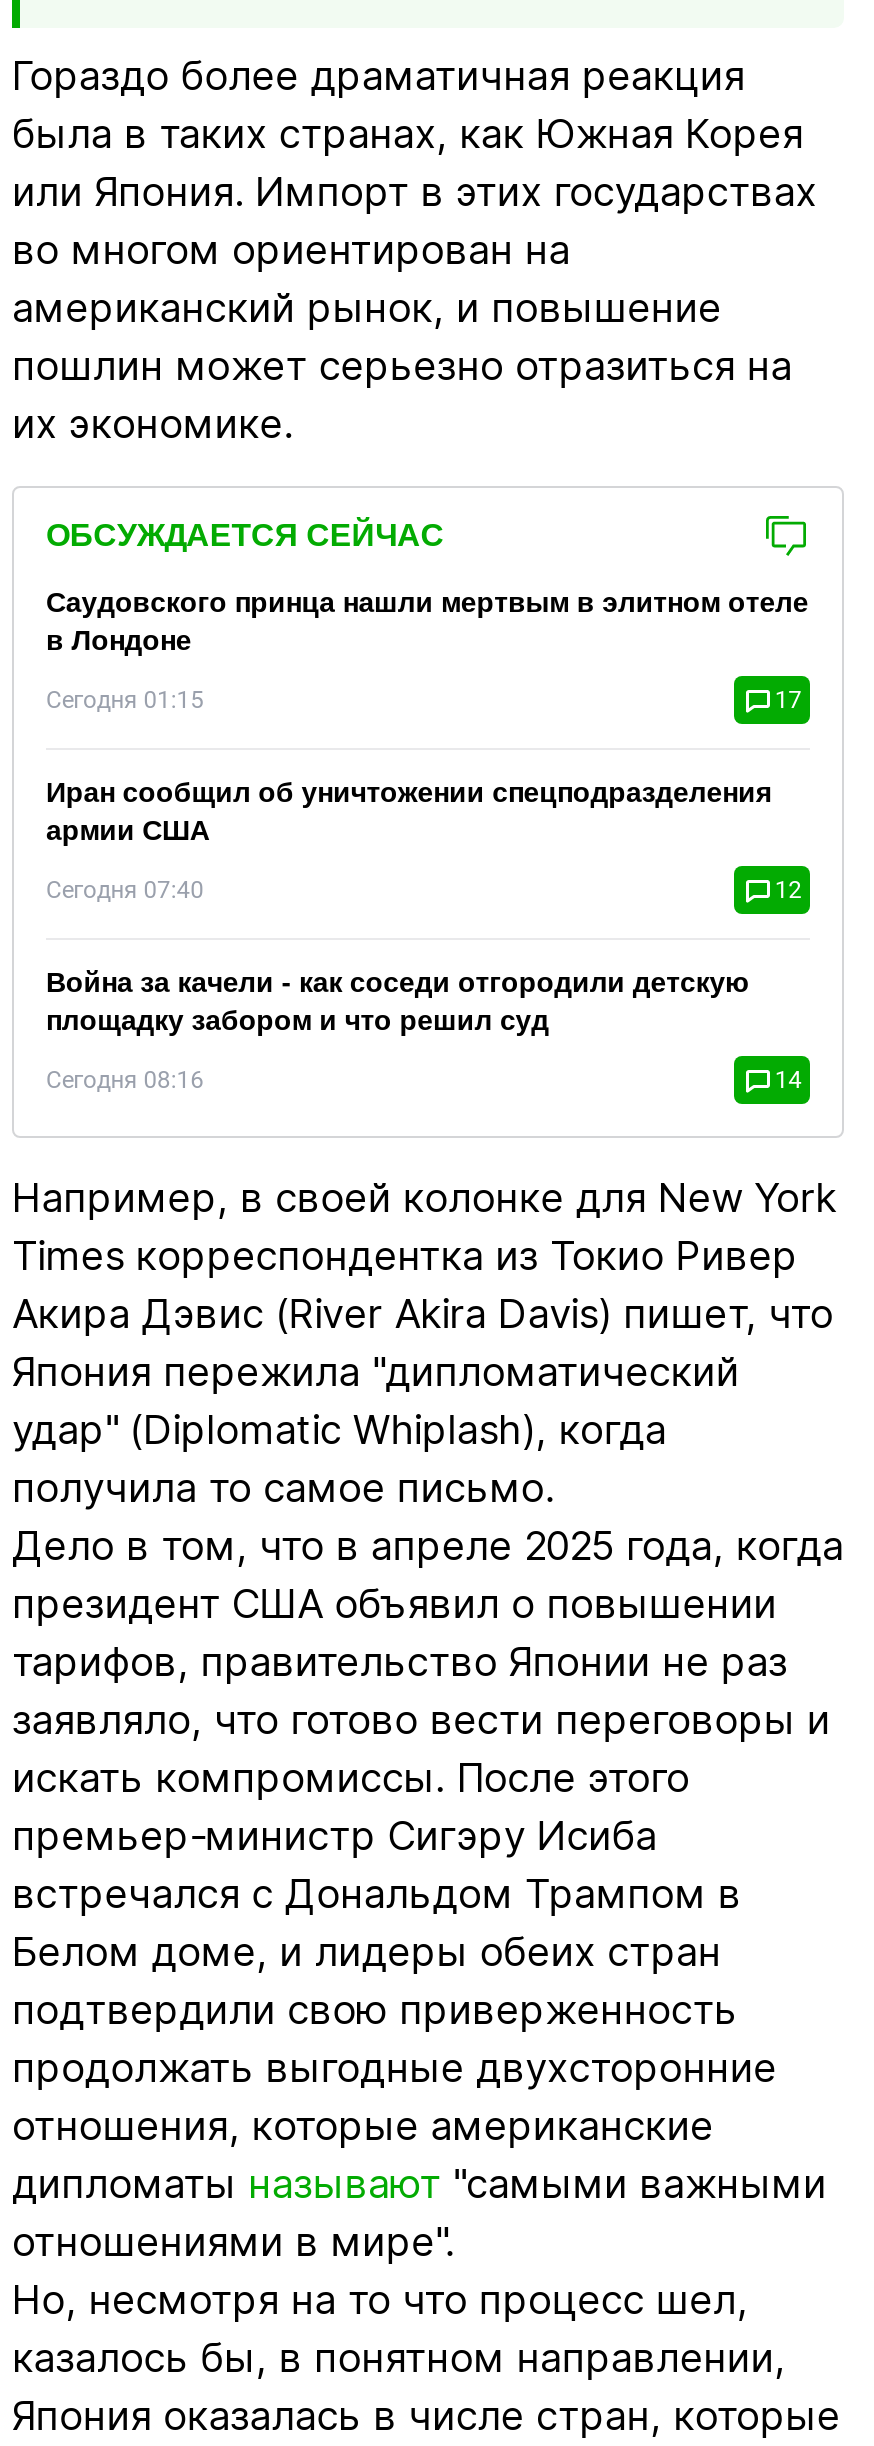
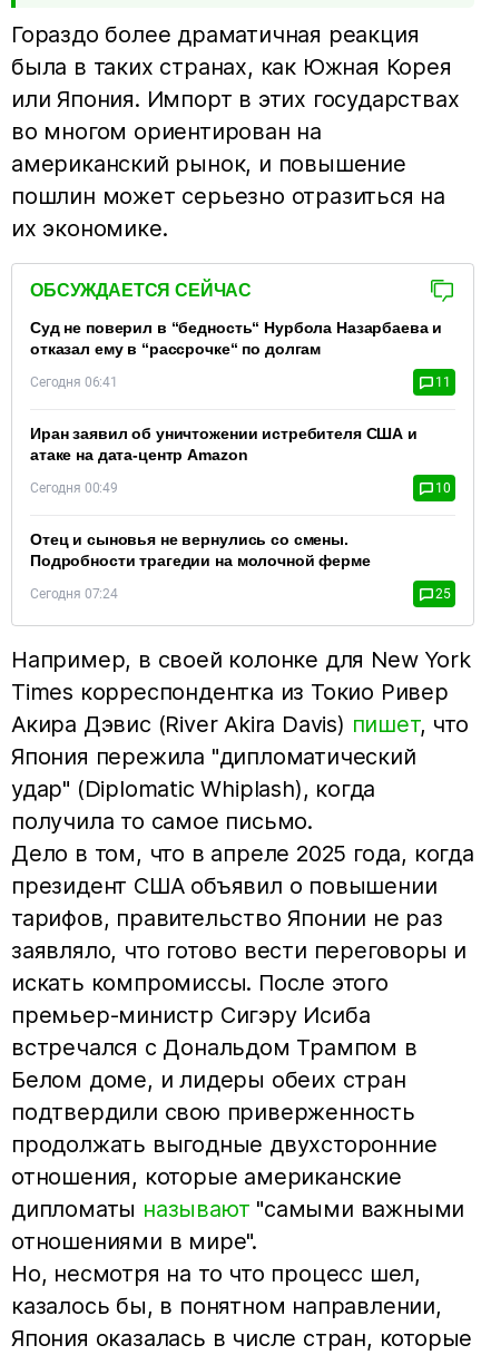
- Саудовского принца нашли мертвым в элитном отеле
- в Лондоне
+ Суд не поверил в “бедность“ Нурбола Назарбаева и
+ отказал ему в “рассрочке“ по долгам

- Сегодня 01:15
- 17
+ Сегодня 06:41
+ 11

- Иран сообщил об уничтожении спецподразделения
- армии США
+ Иран заявил об уничтожении истребителя США и
+ атаке на дата-центр Amazon

- Сегодня 07:40
- 12
+ Сегодня 00:49
+ 10

- Война за качели - как соседи отгородили детскую
- площадку забором и что решил суд
+ Отец и сыновья не вернулись со смены.
+ Подробности трагедии на молочной ферме

- Сегодня 08:16
- 14
+ Сегодня 07:24
+ 25
